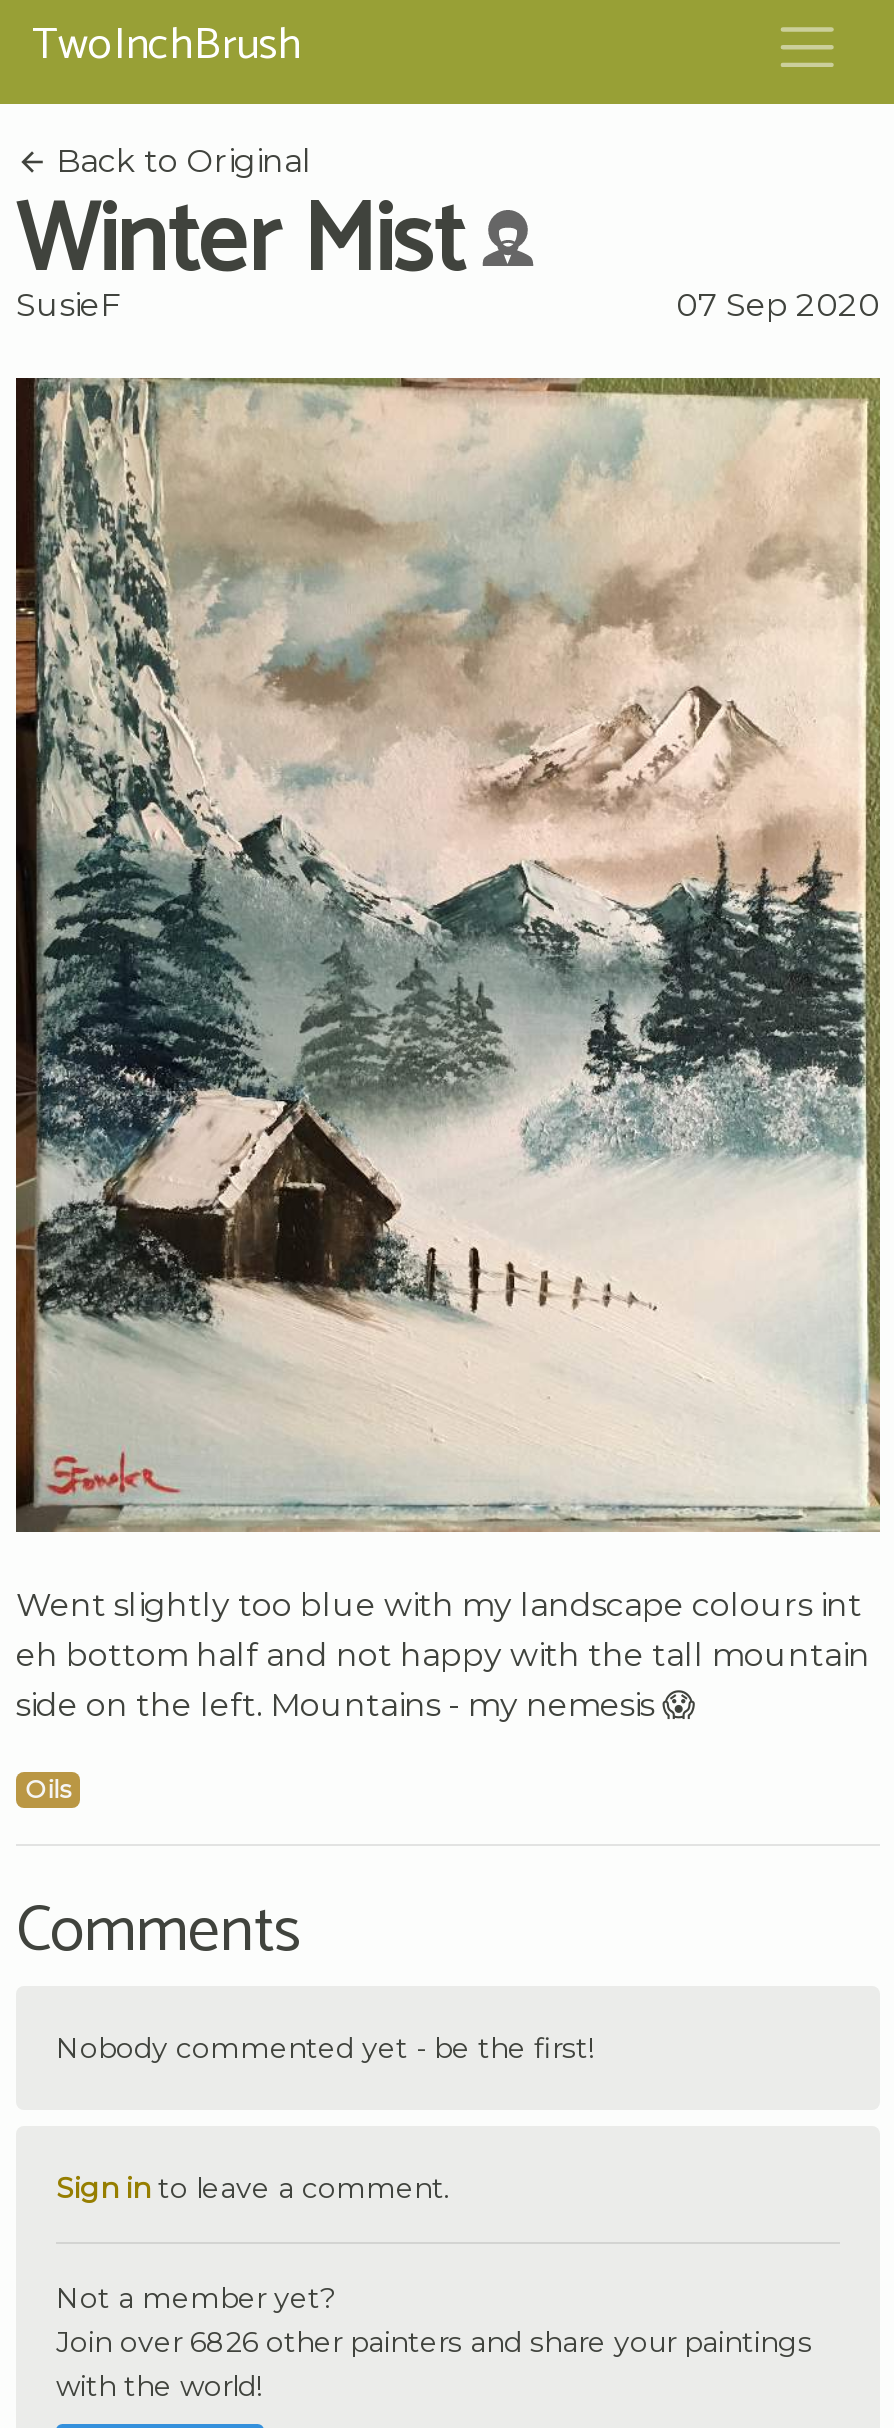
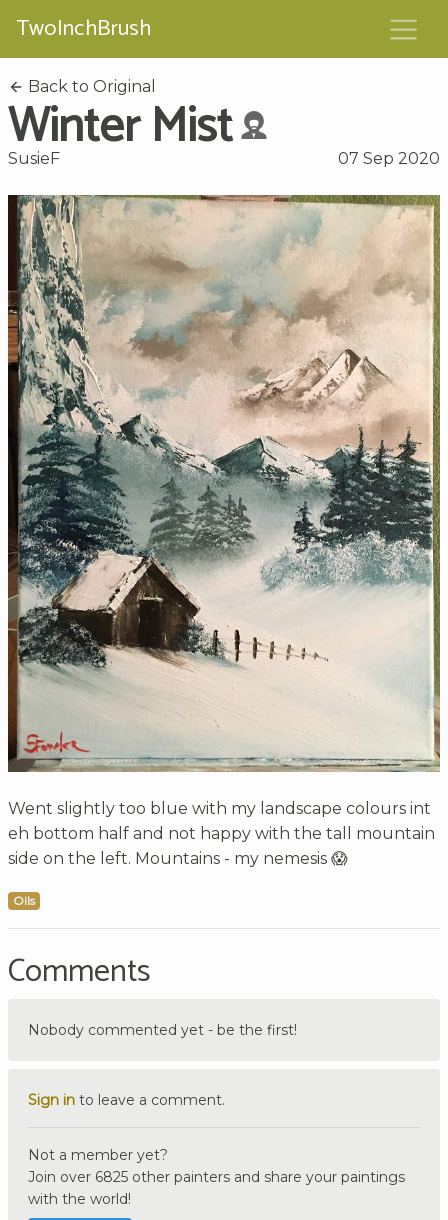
- Join over 6826 other painters and share your paintings
+ Join over 6825 other painters and share your paintings
